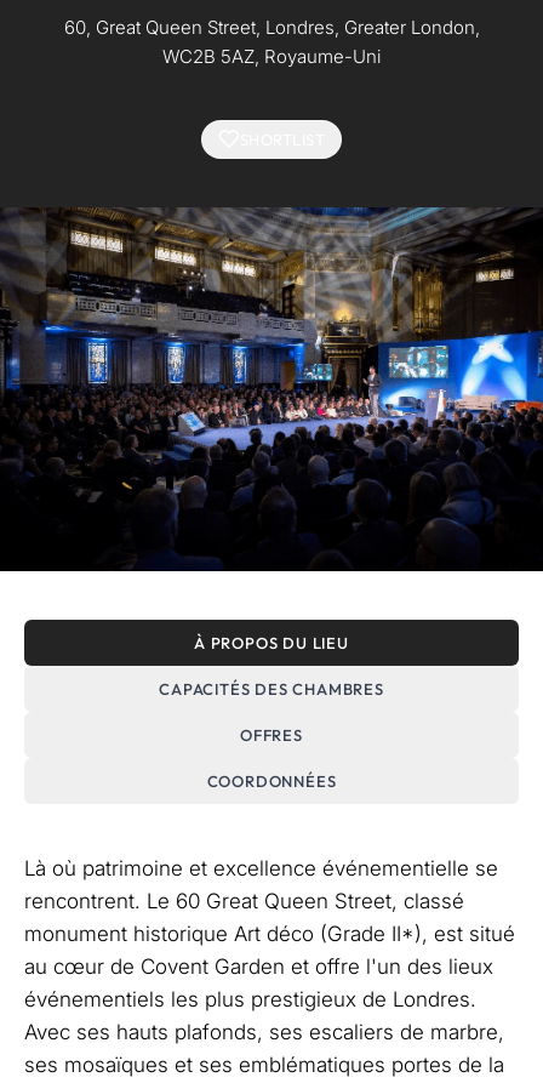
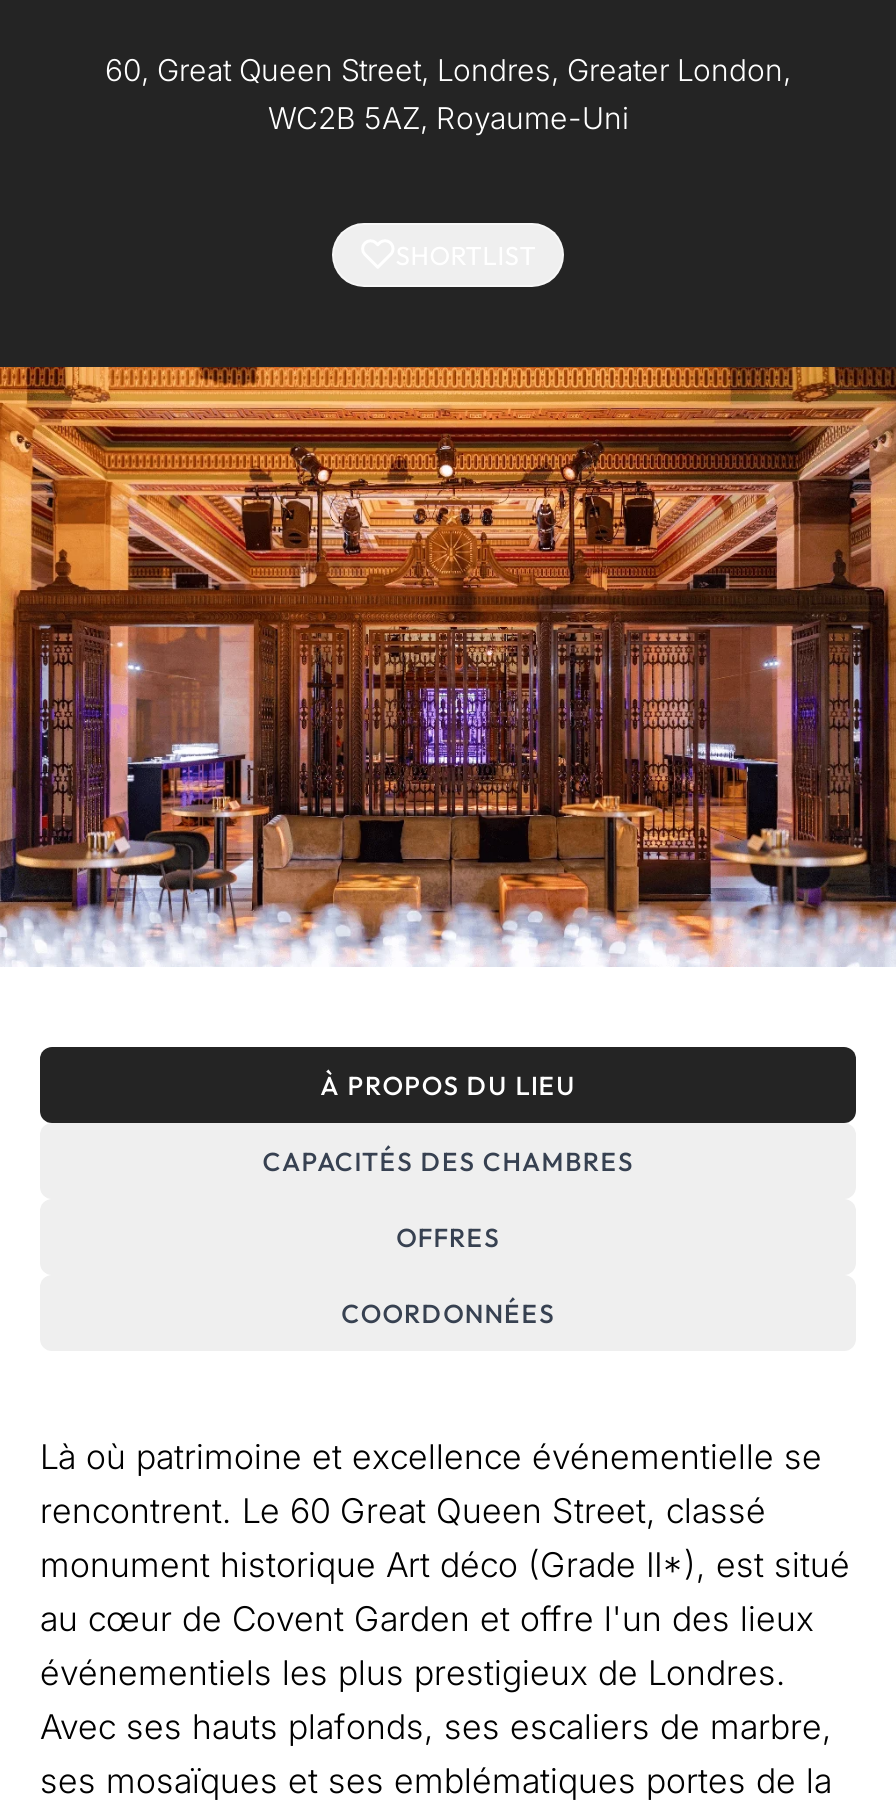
- [image]
+ [image]
